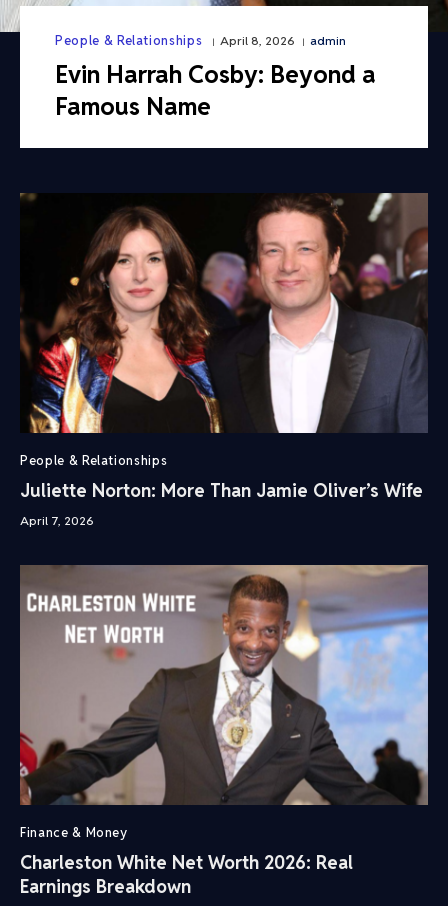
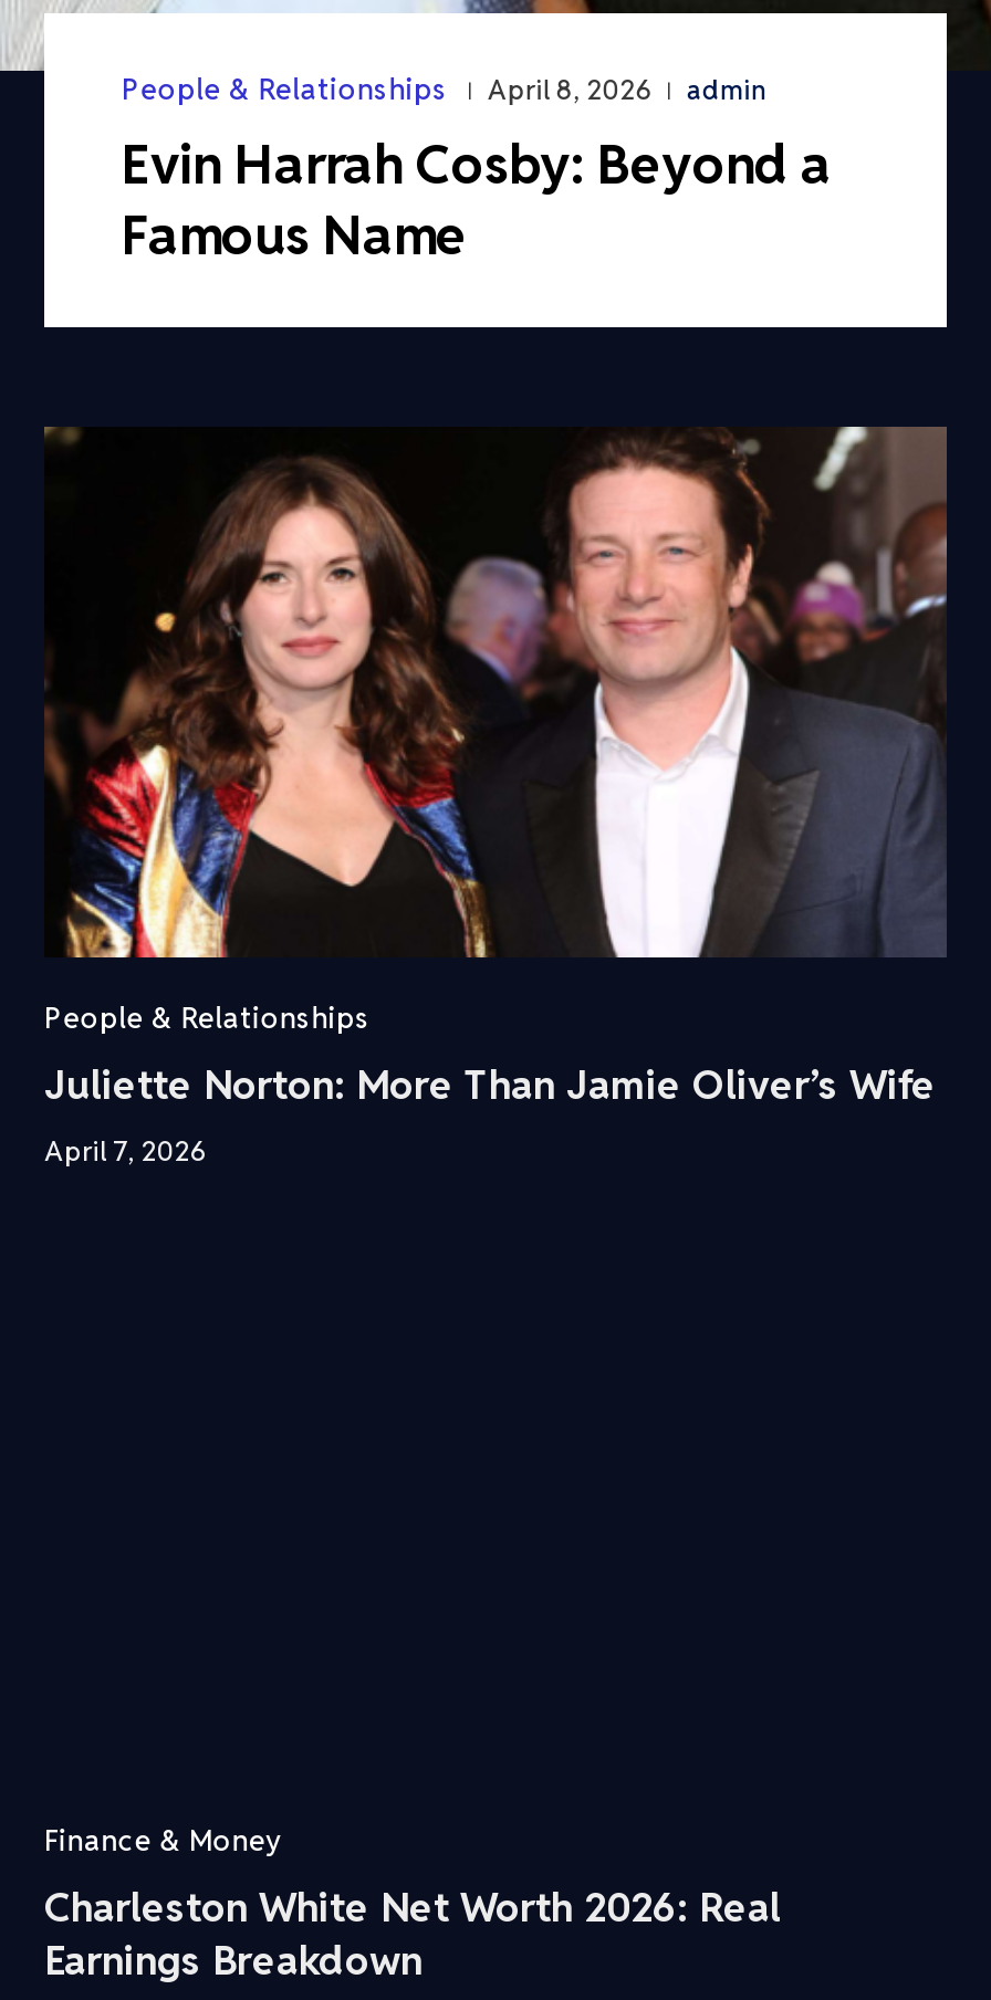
- [image]
